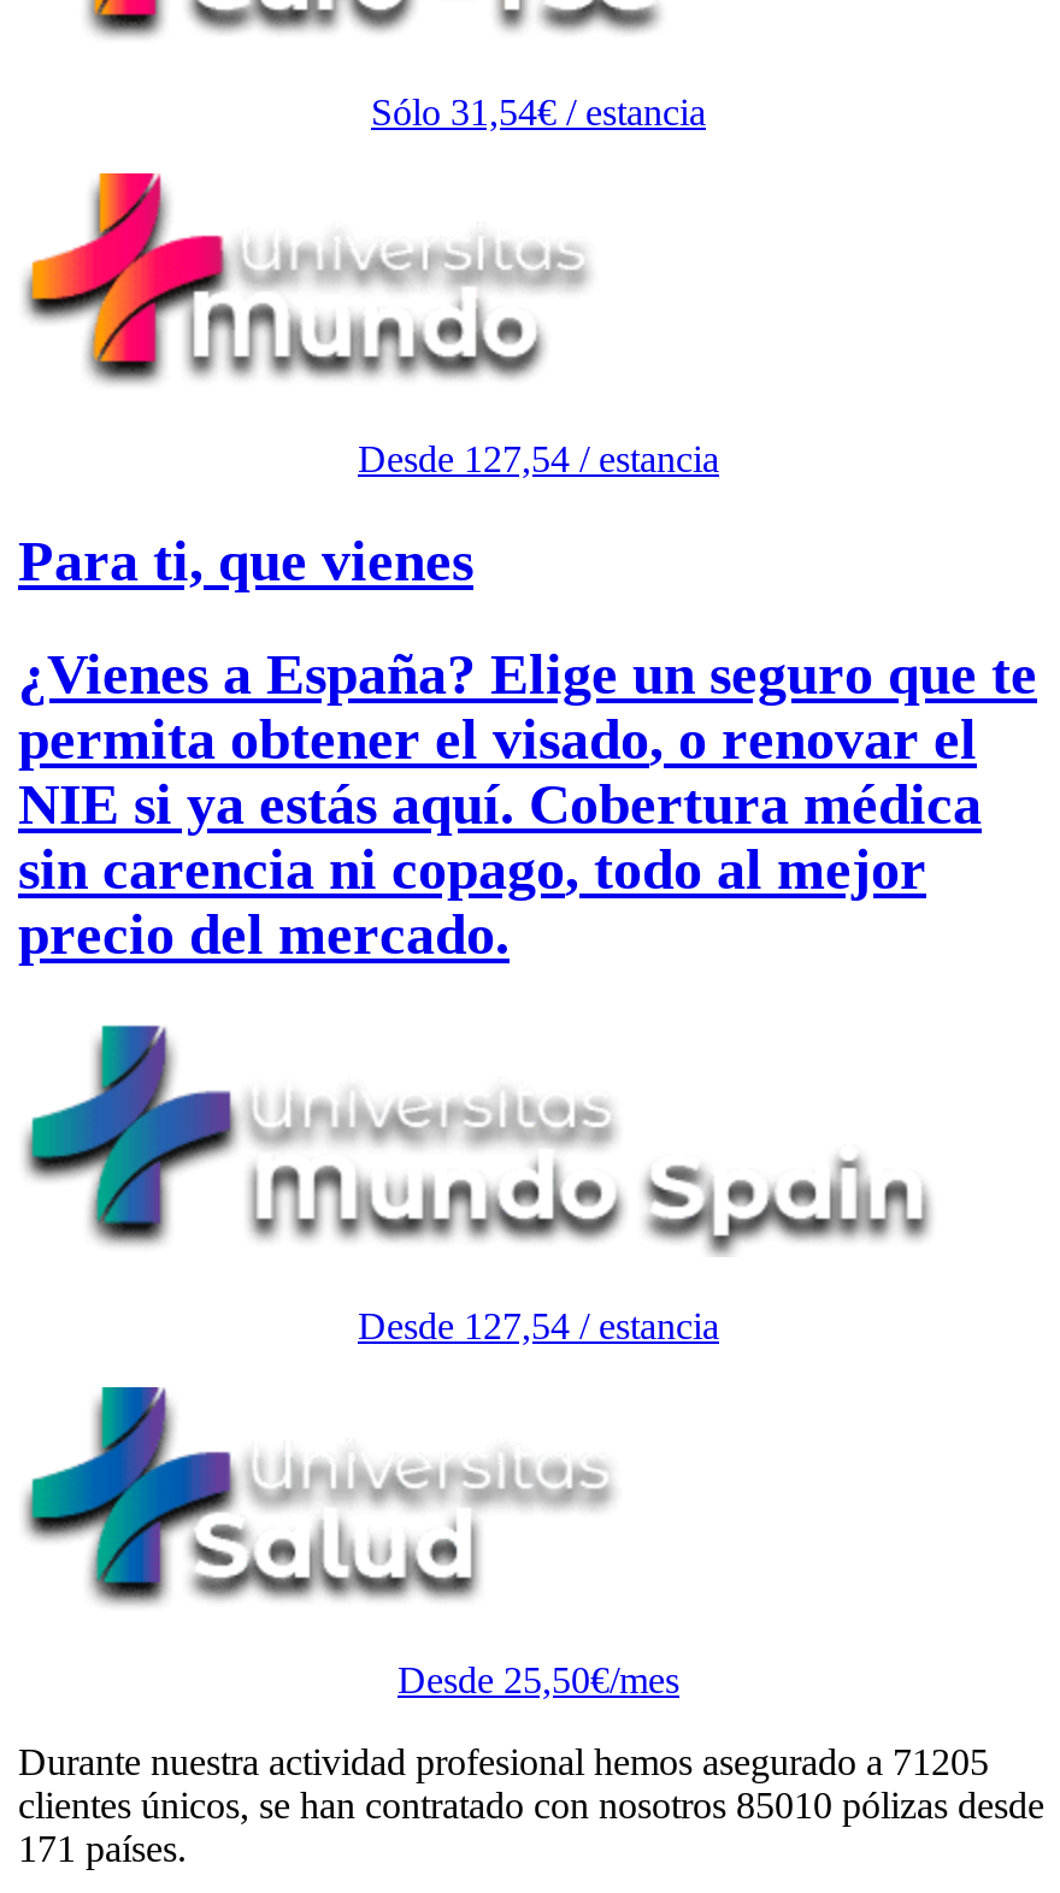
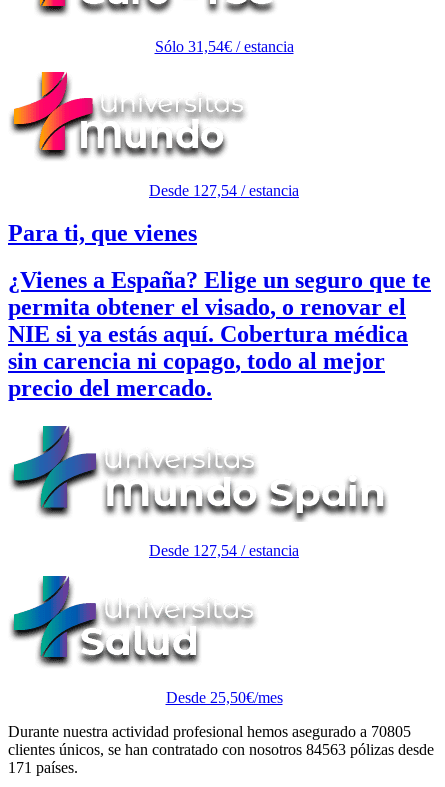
- Durante nuestra actividad profesional hemos asegurado a 71205
+ Durante nuestra actividad profesional hemos asegurado a 70805

- clientes únicos, se han contratado con nosotros 85010 pólizas desde
+ clientes únicos, se han contratado con nosotros 84563 pólizas desde
